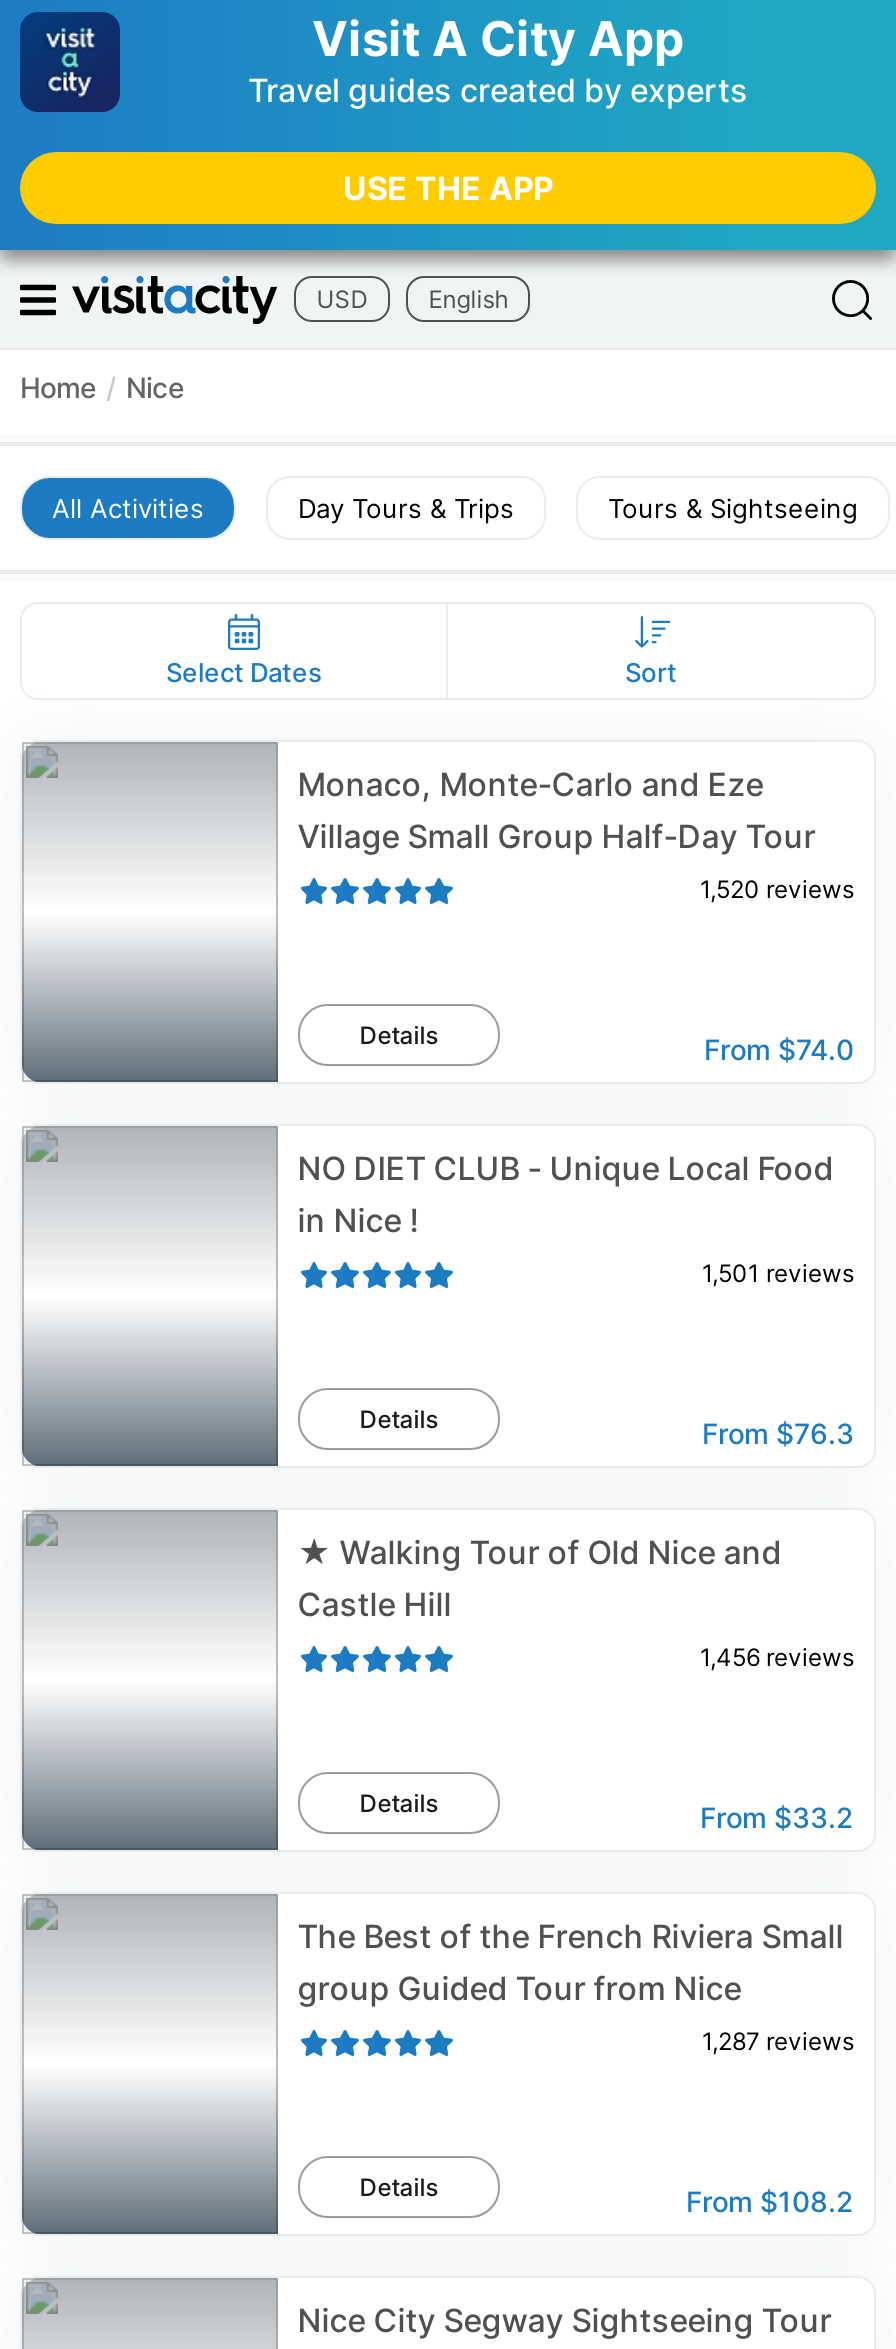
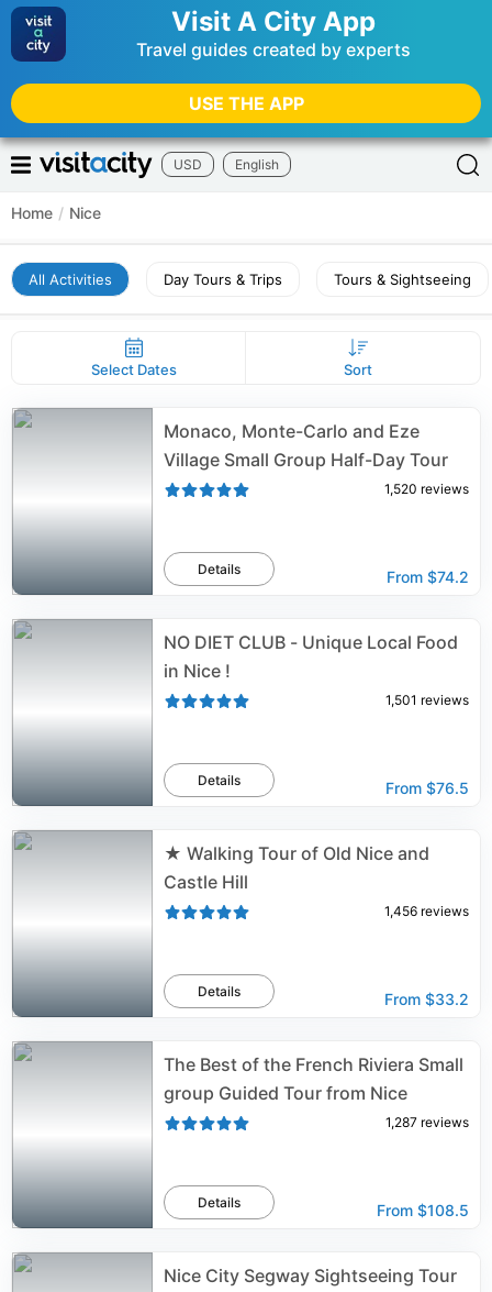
- From $74.0
+ From $74.2

- From $76.3
+ From $76.5

- From $108.2
+ From $108.5
